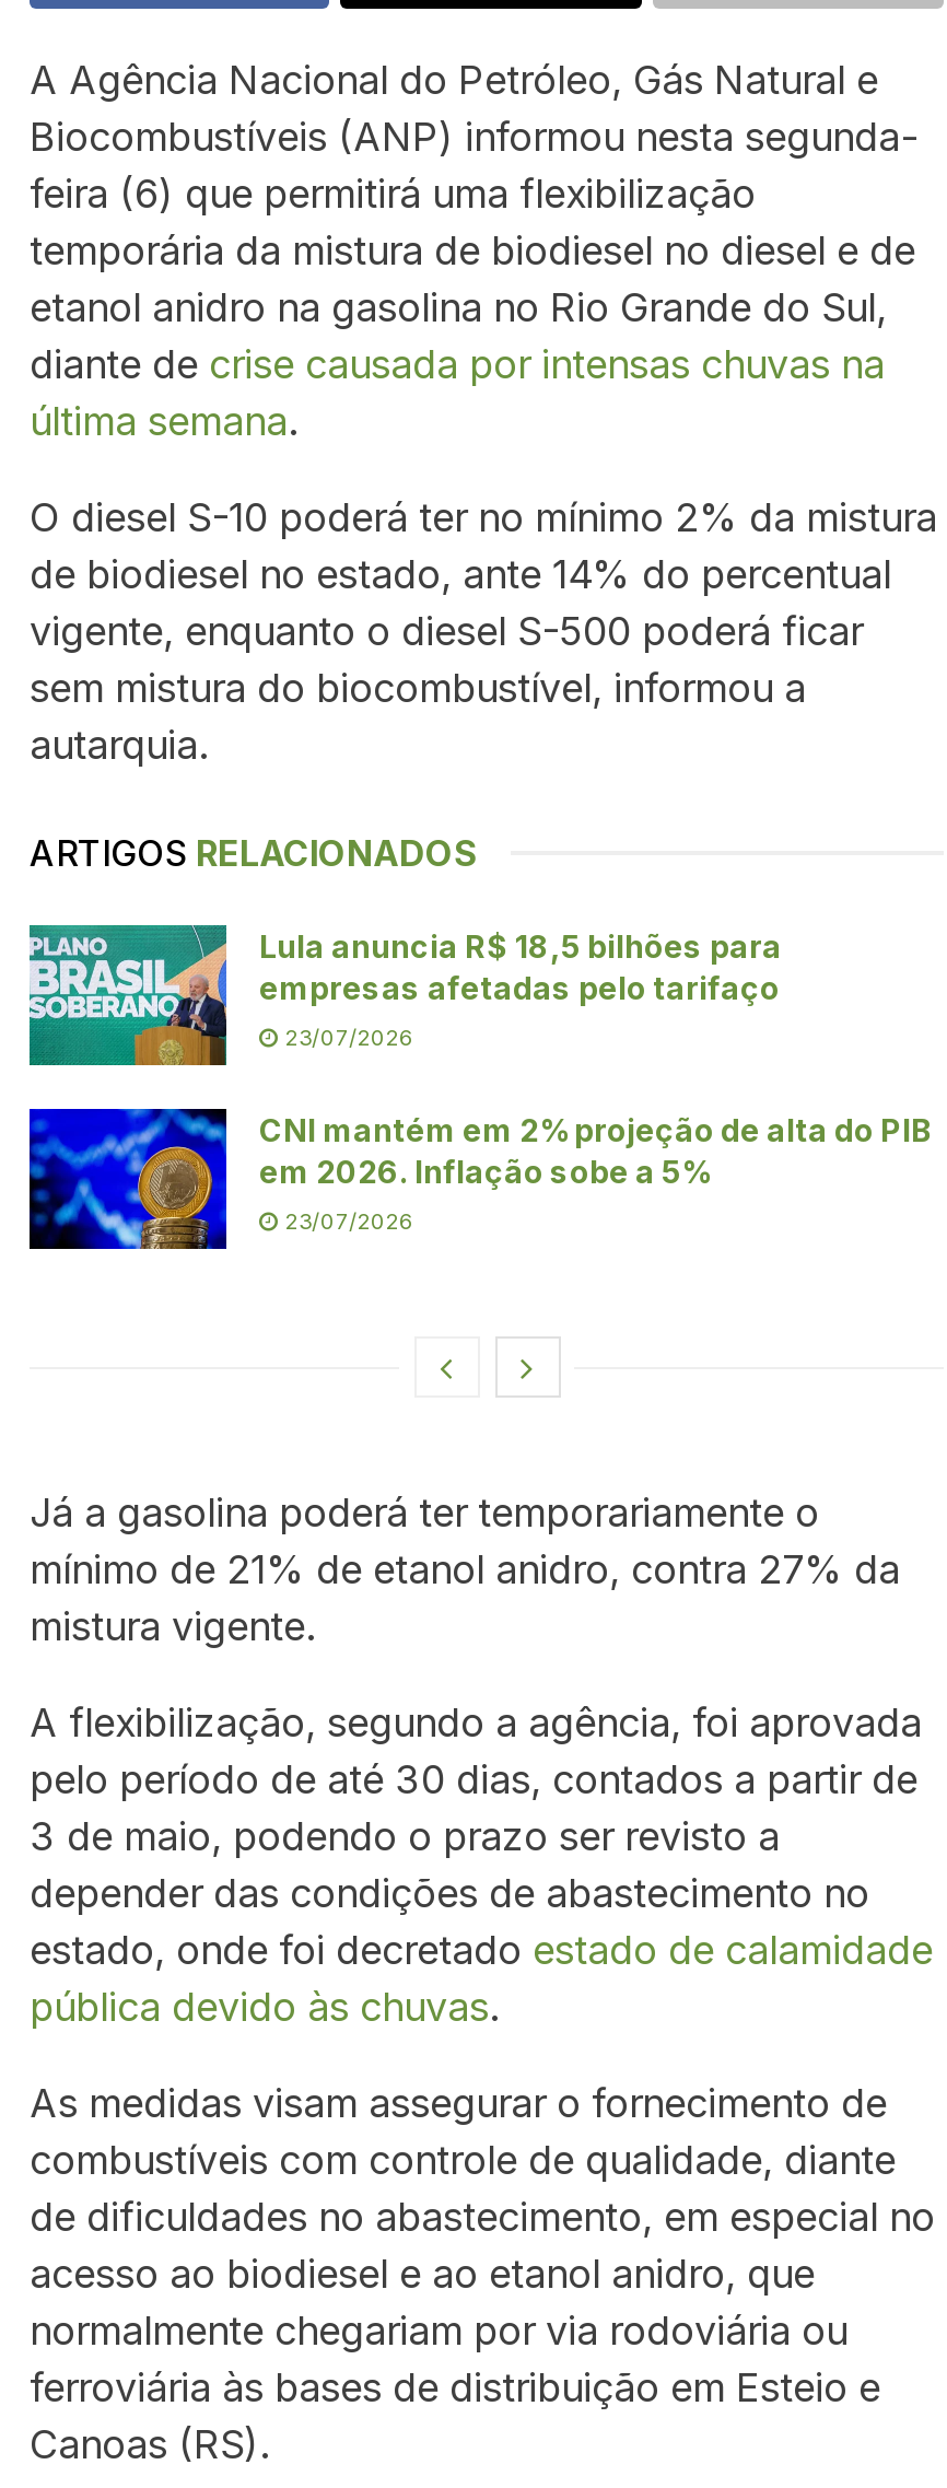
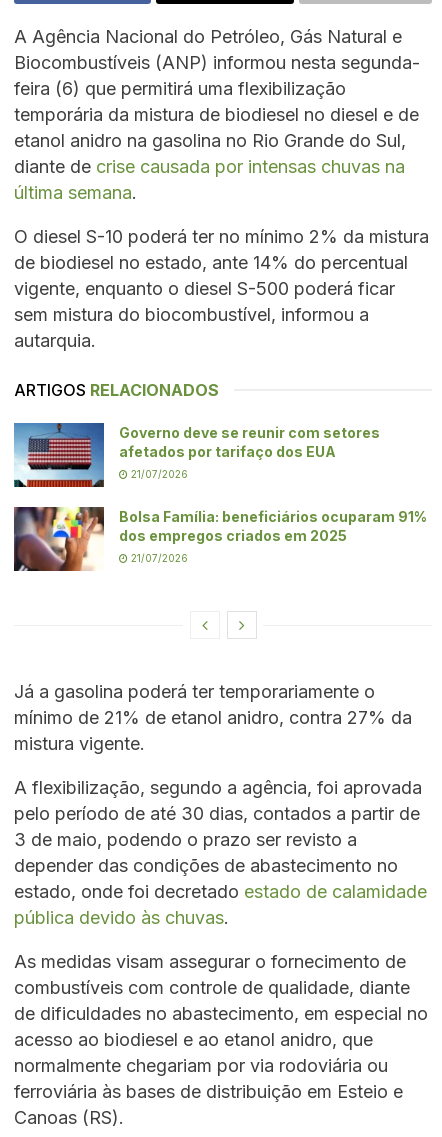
- [image]
- Lula anuncia R$ 18,5 bilhões para
- empresas afetadas pelo tarifaço
+ [image]
+ Governo deve se reunir com setores
+ afetados por tarifaço dos EUA

- 23/07/2026
+ 21/07/2026

- [image]
- CNI mantém em 2% projeção de alta do PIB
- em 2026. Inflação sobe a 5%
+ [image]
+ Bolsa Família: beneficiários ocuparam 91%
+ dos empregos criados em 2025

- 23/07/2026
+ 21/07/2026
